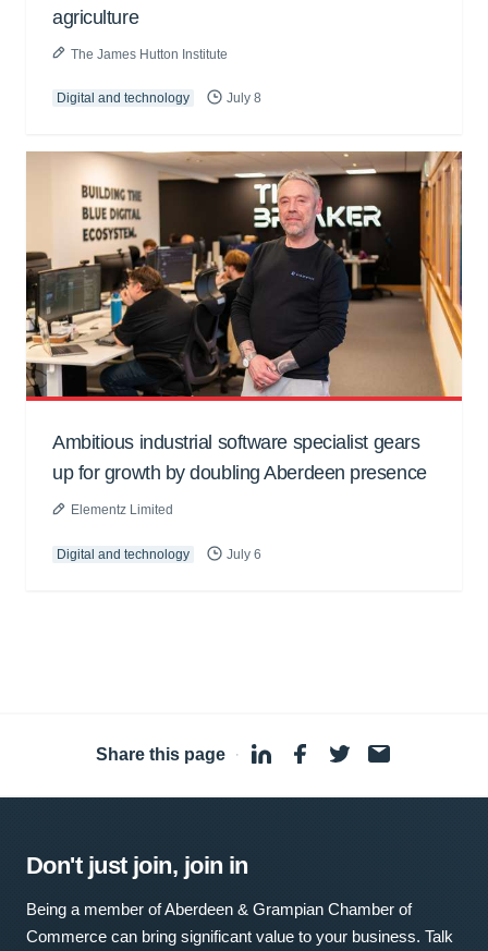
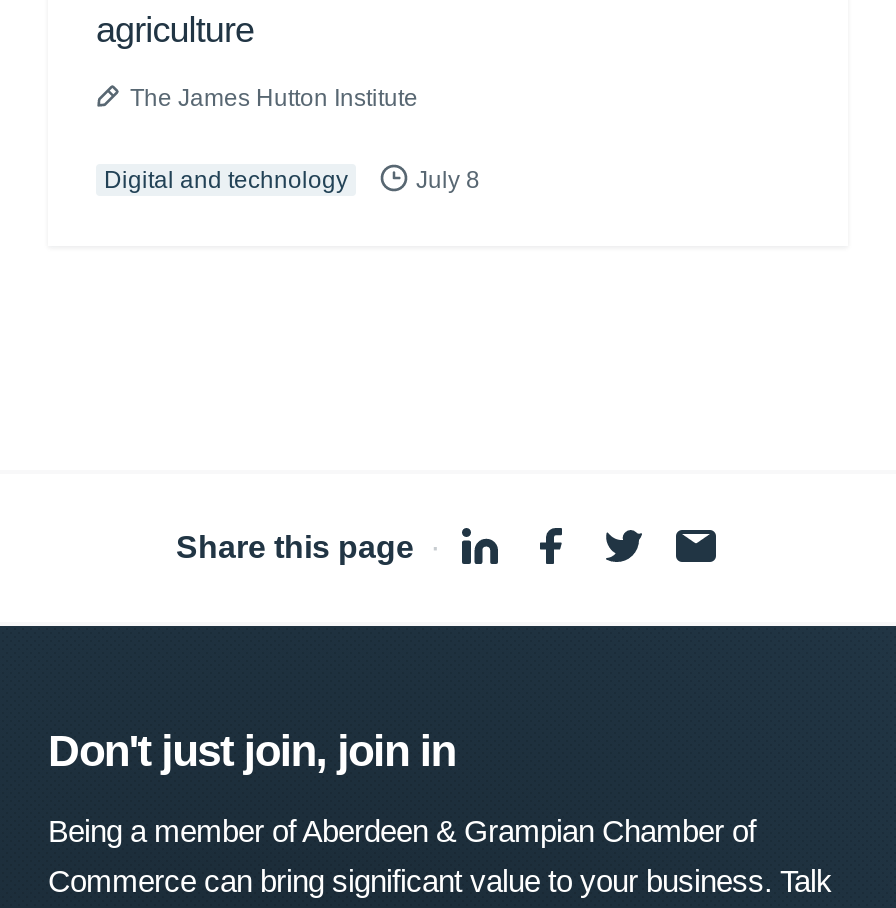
- [image]
- Ambitious industrial software specialist gears
- up for growth by doubling Aberdeen presence
- Elementz Limited
- Digital and technology
- July 6
